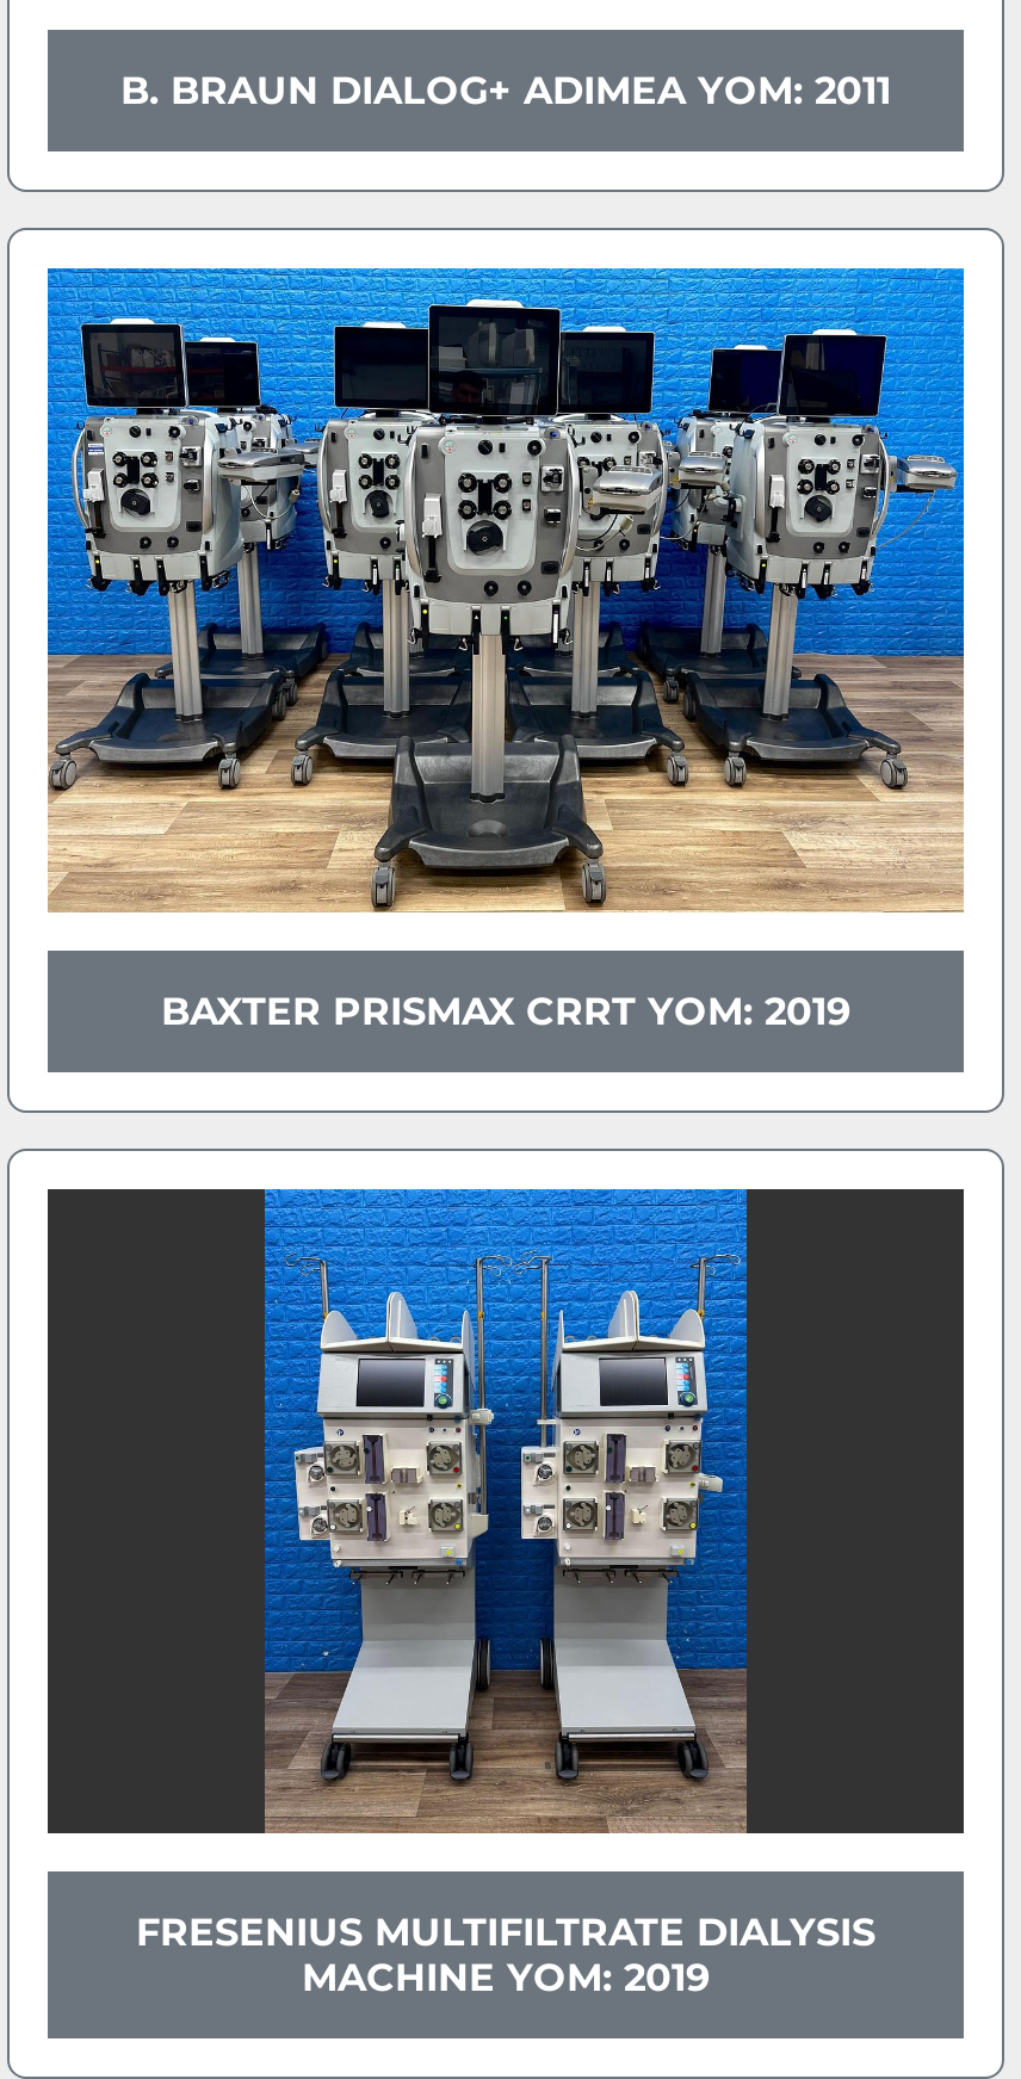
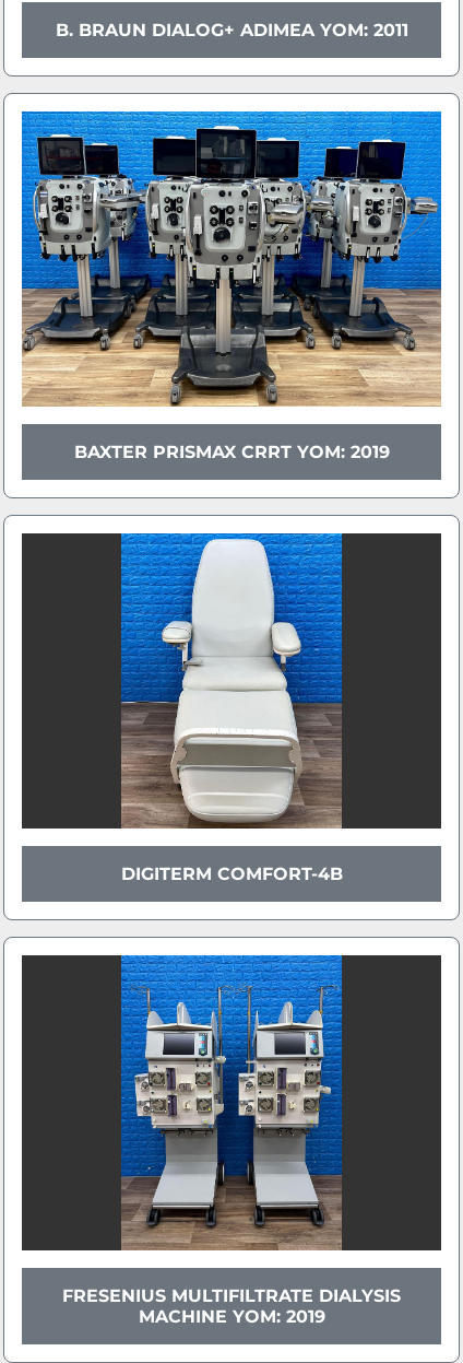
+ [image]
+ DIGITERM COMFORT-4B
